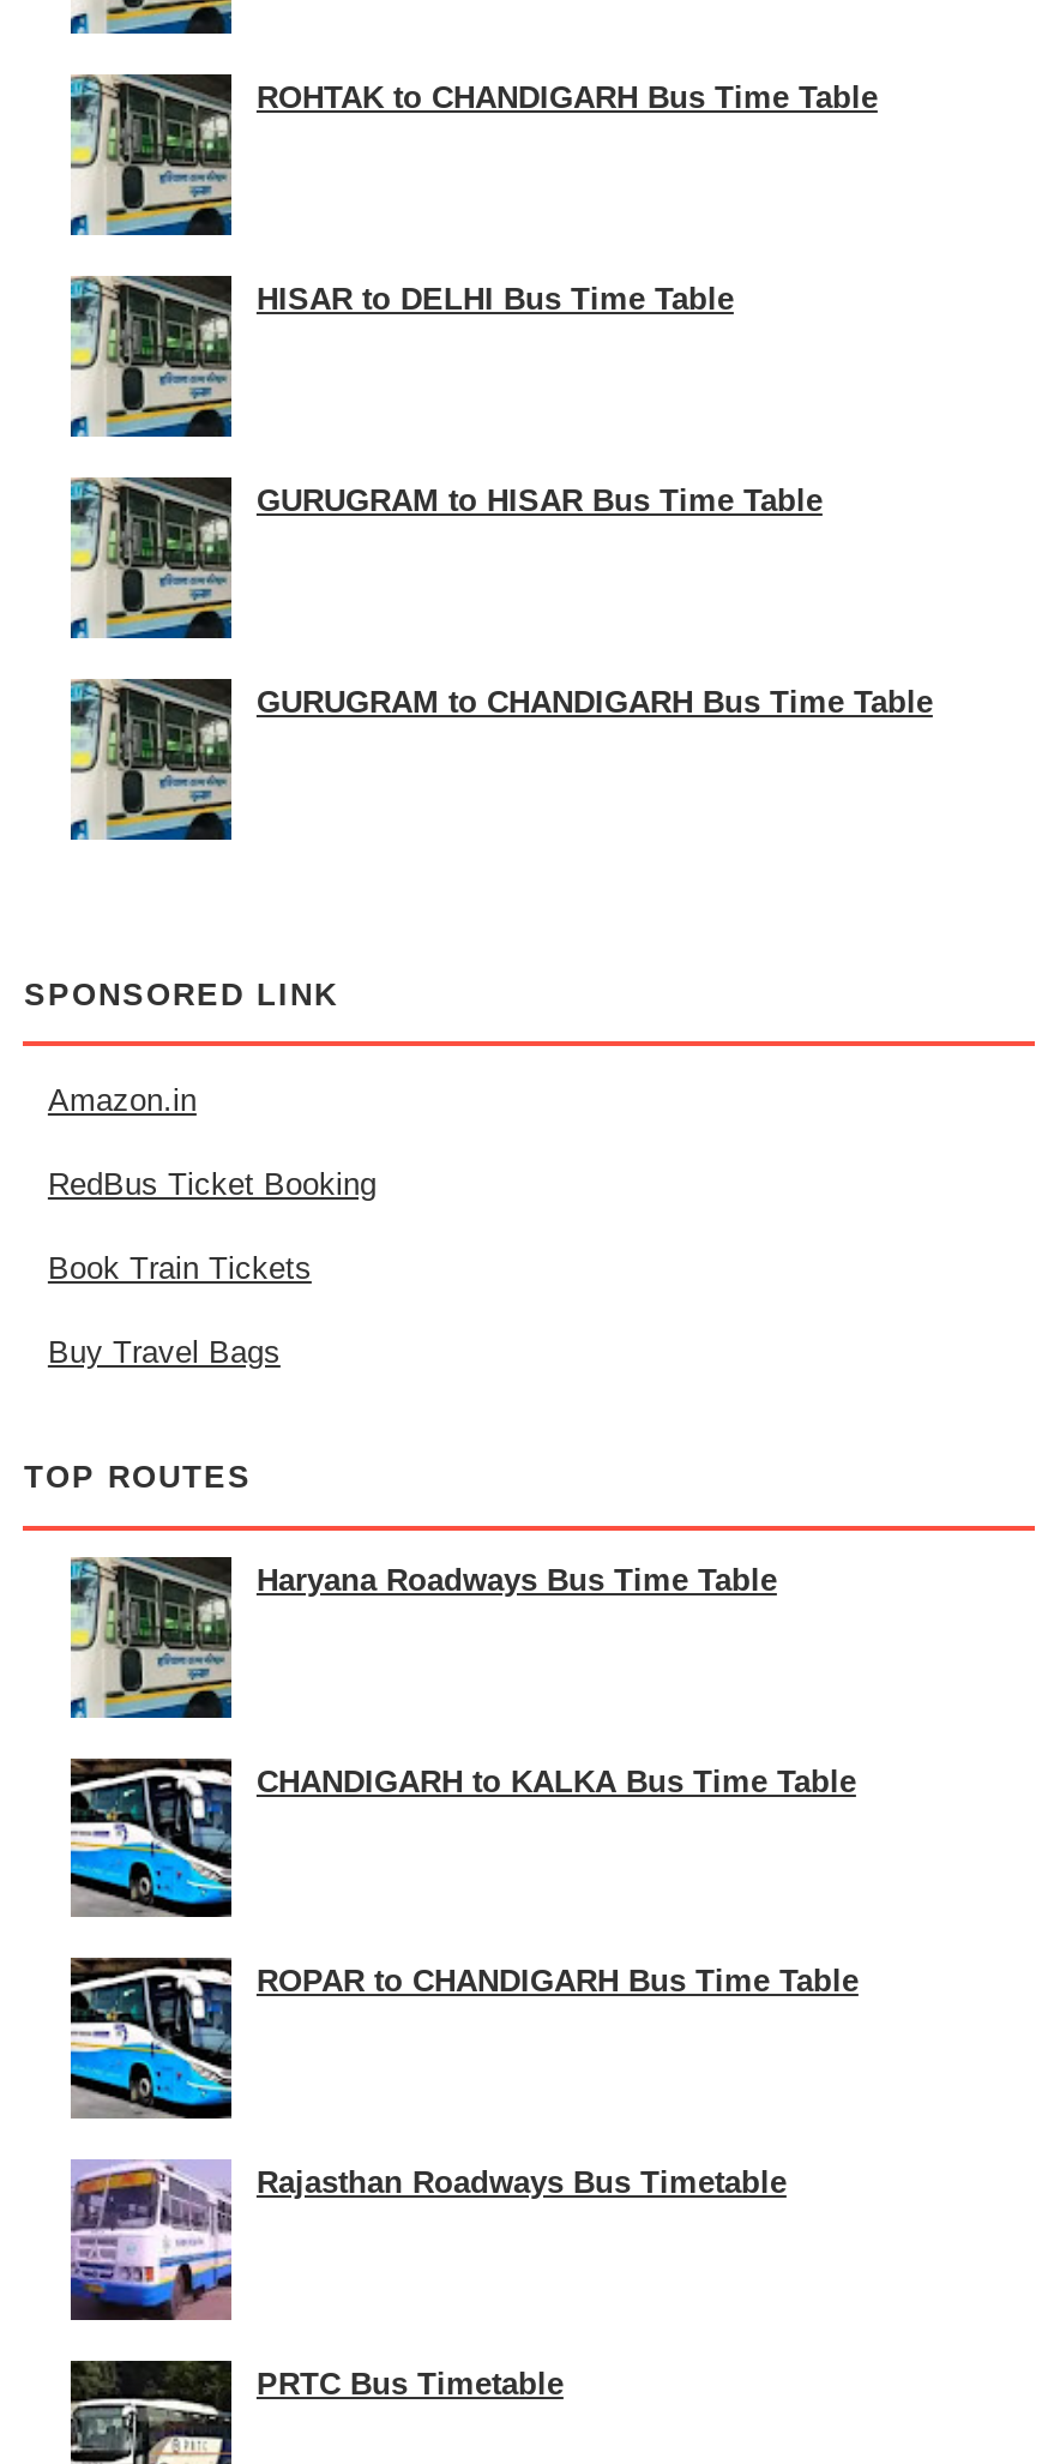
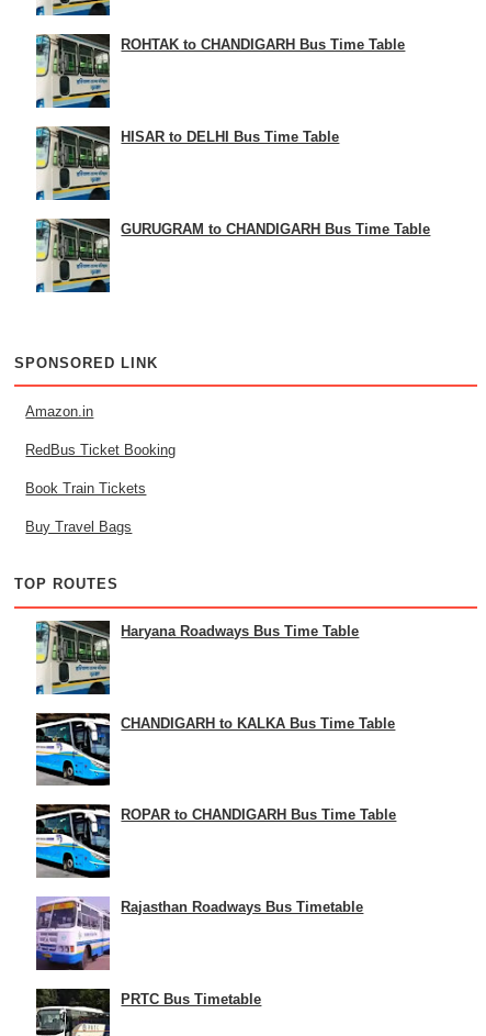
- GURUGRAM to HISAR Bus Time Table
